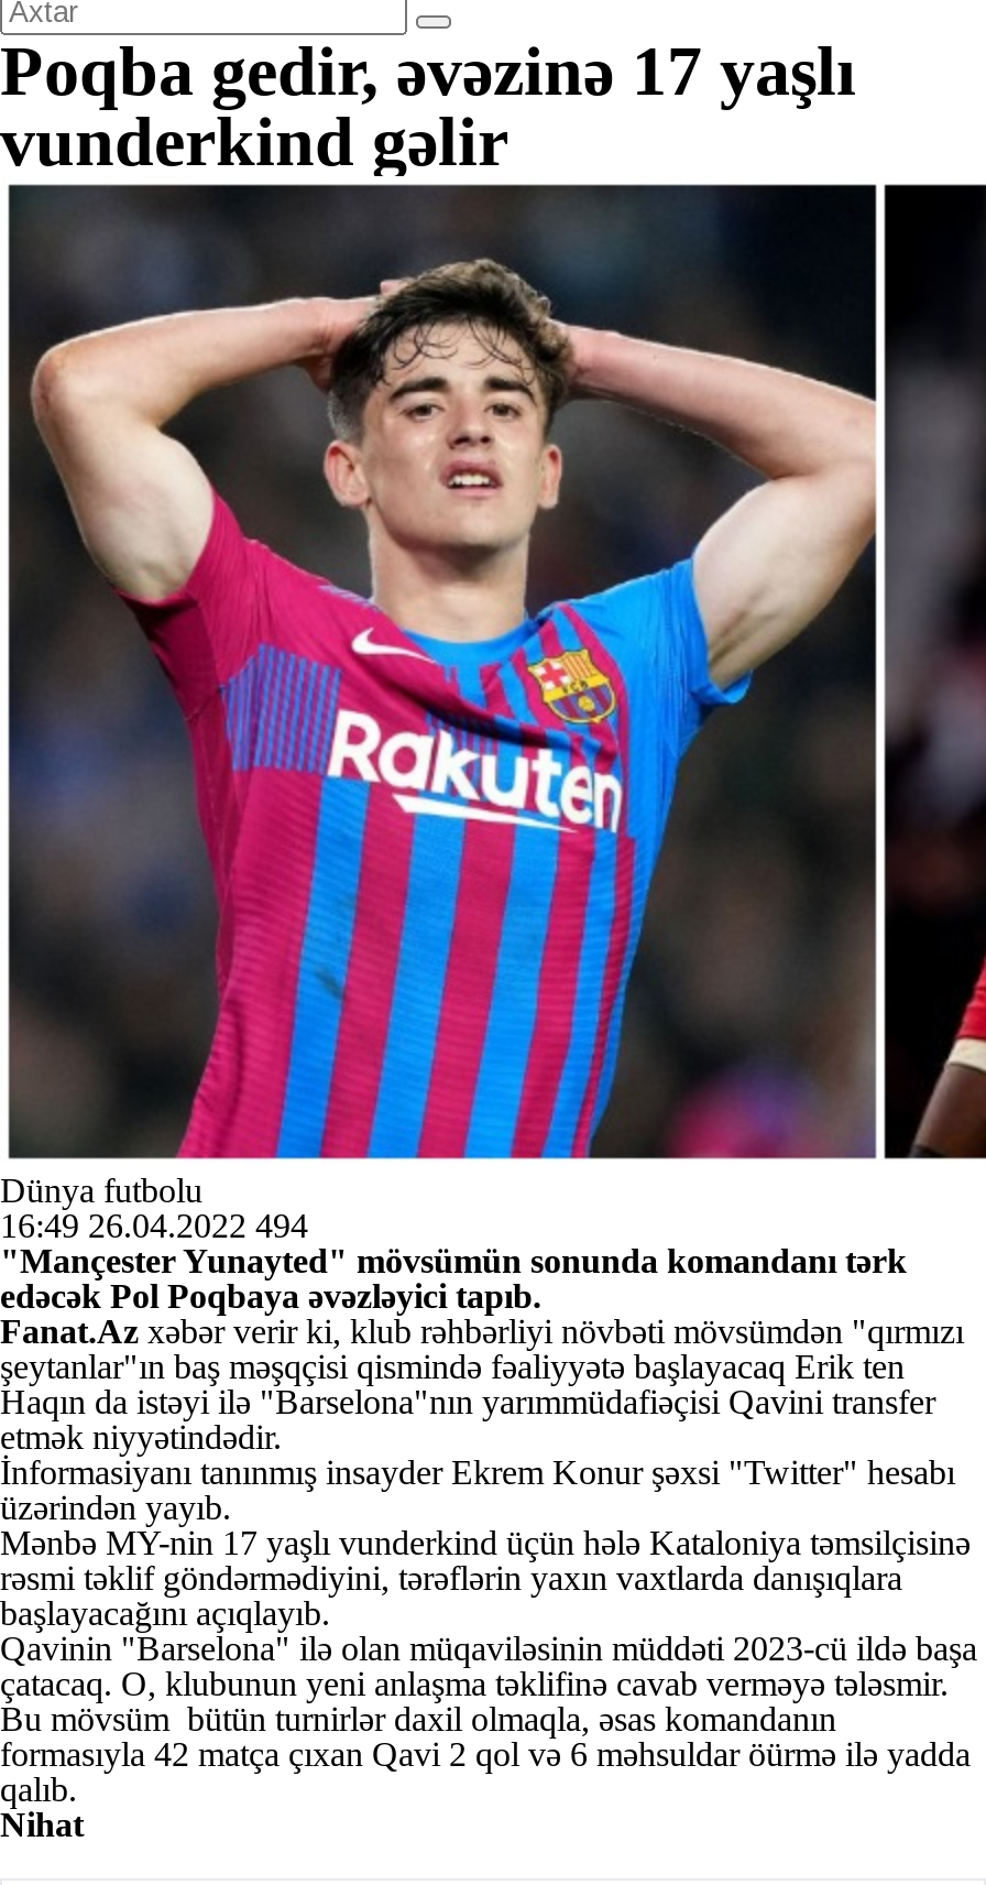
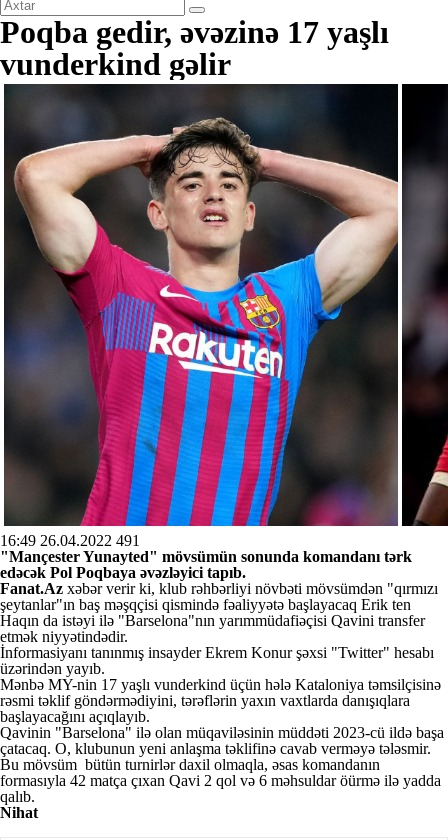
- Dünya futbolu
- 16:49 26.04.2022 494
+ 16:49 26.04.2022 491
